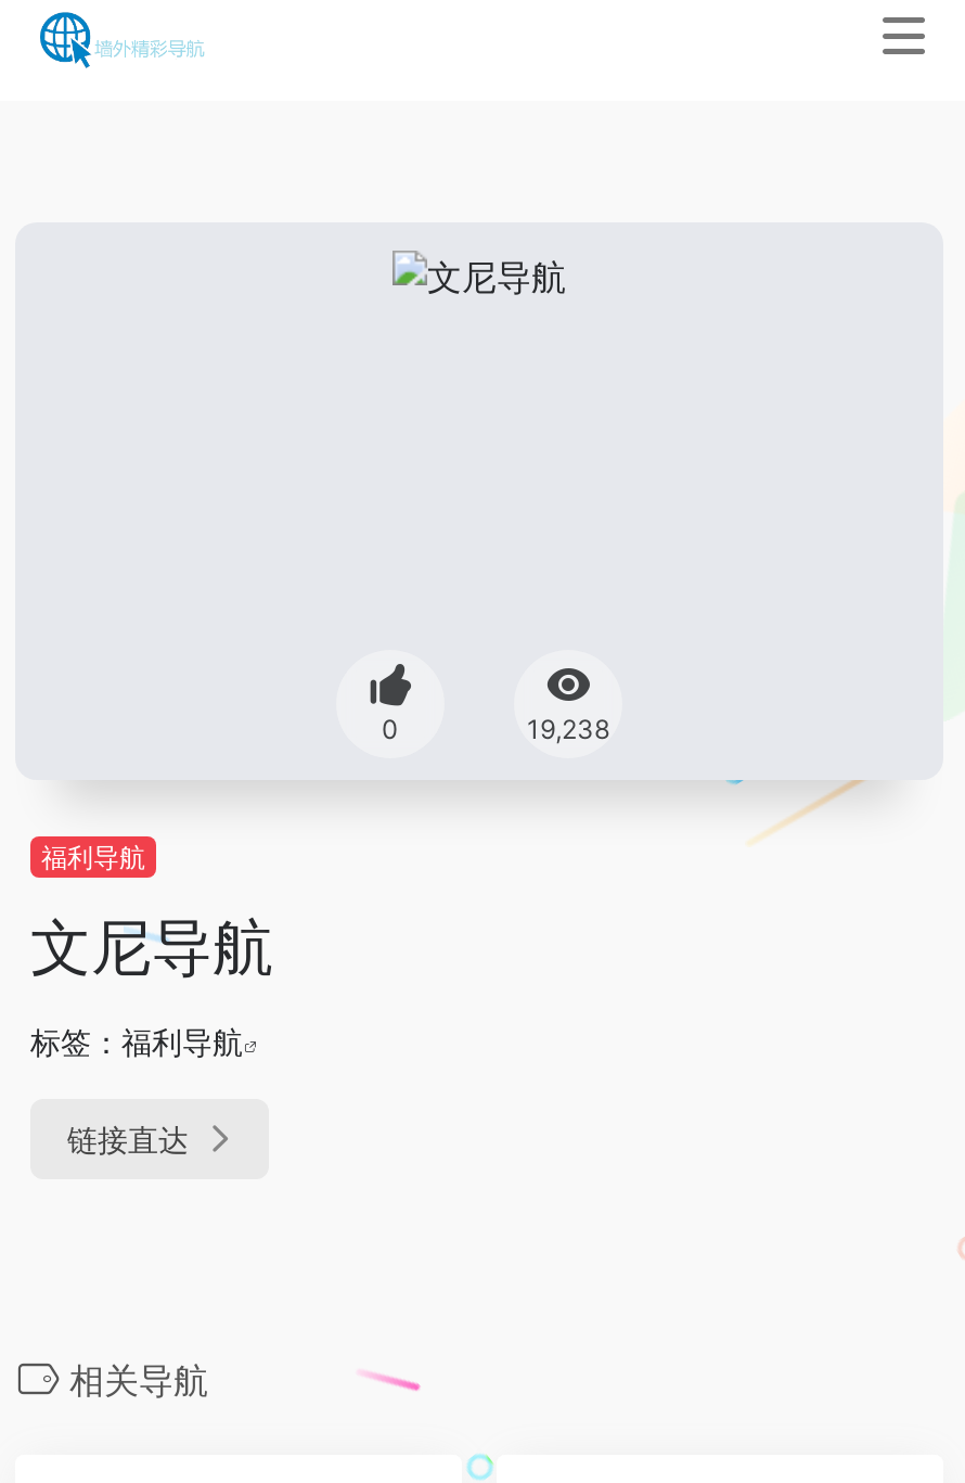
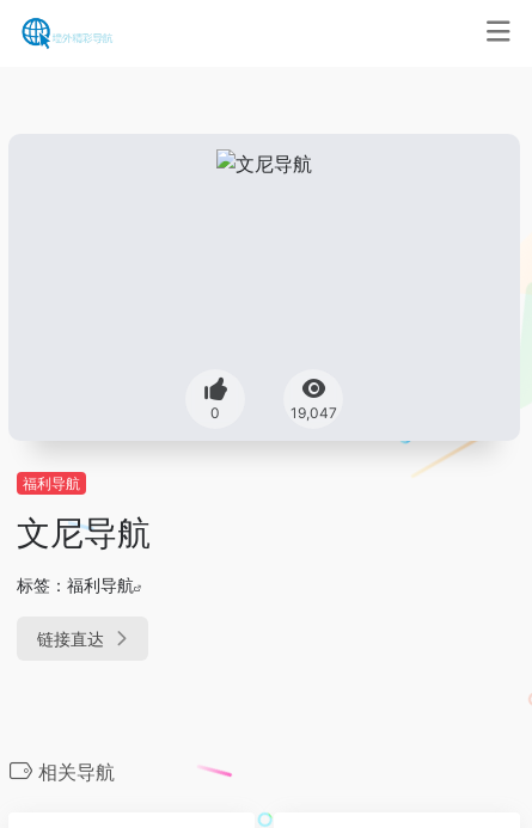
- 19,238
+ 19,047
